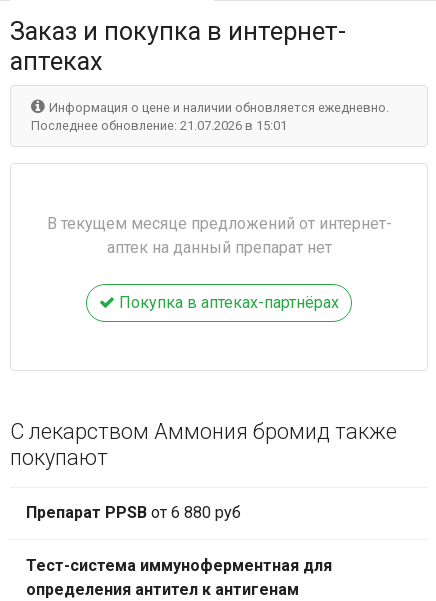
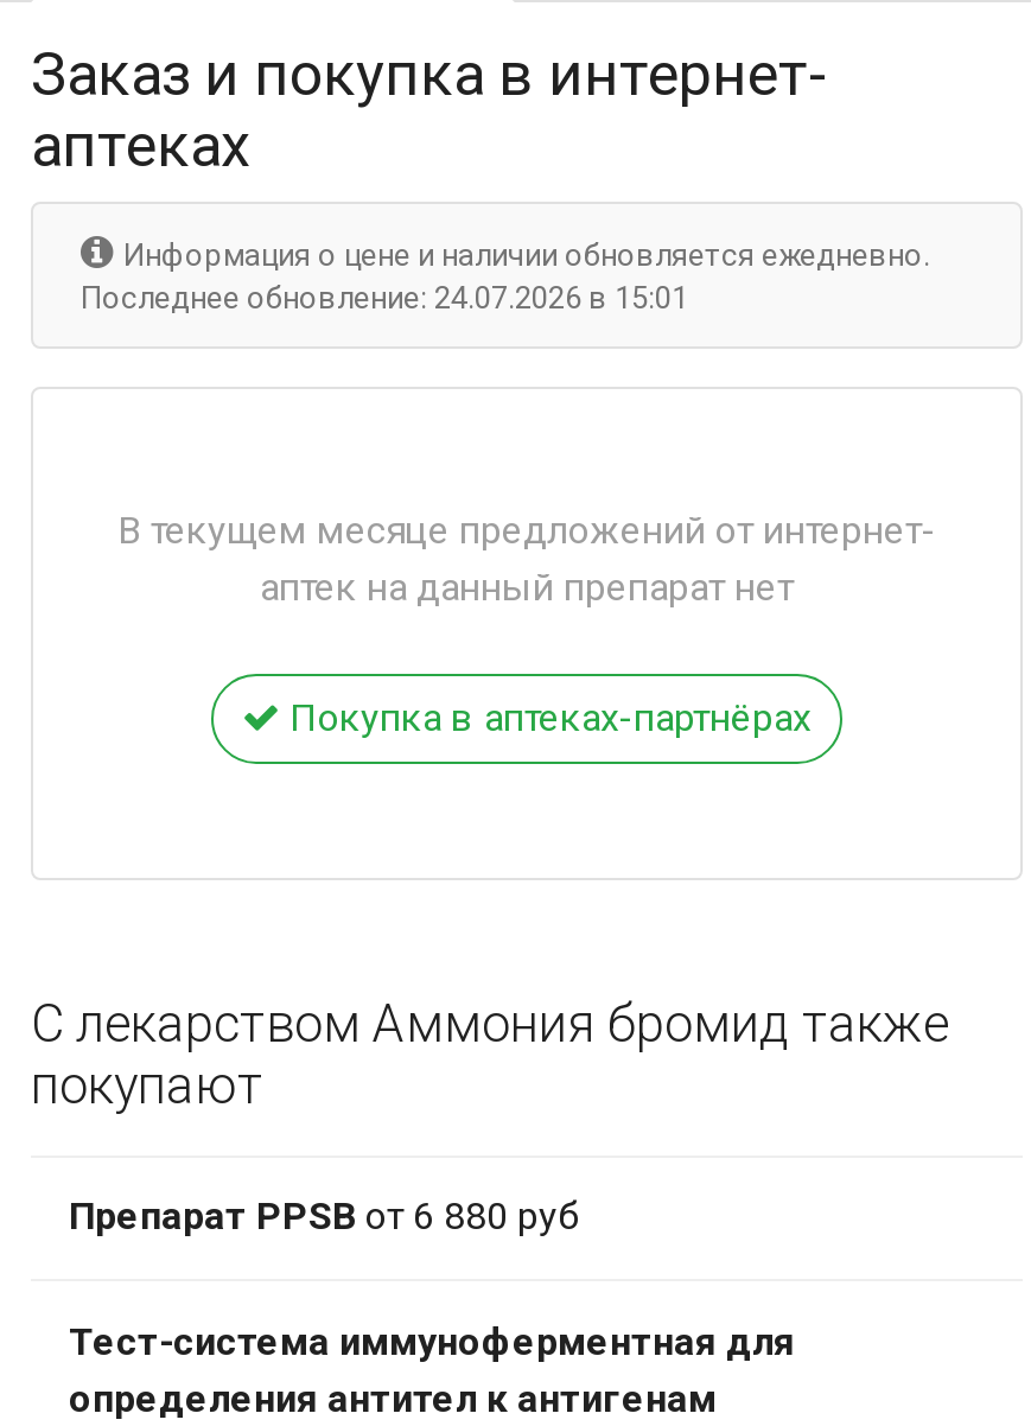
- Последнее обновление: 21.07.2026 в 15:01
+ Последнее обновление: 24.07.2026 в 15:01
